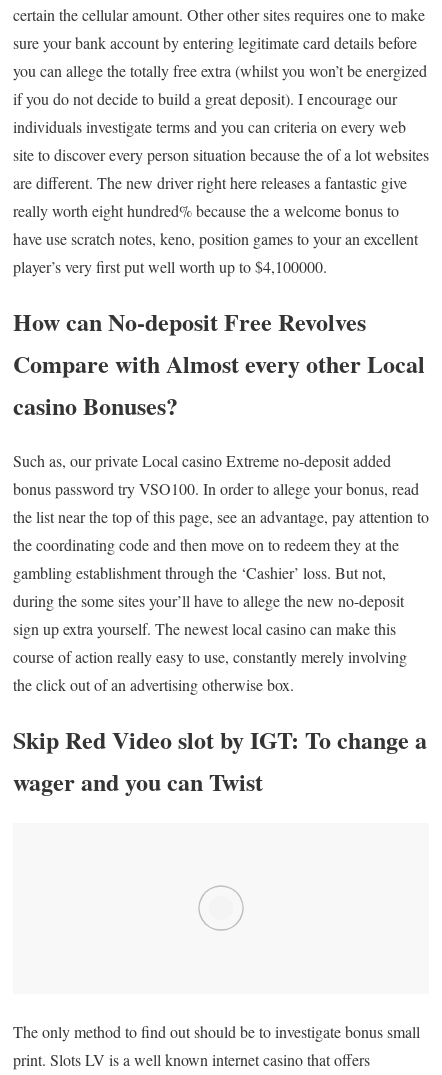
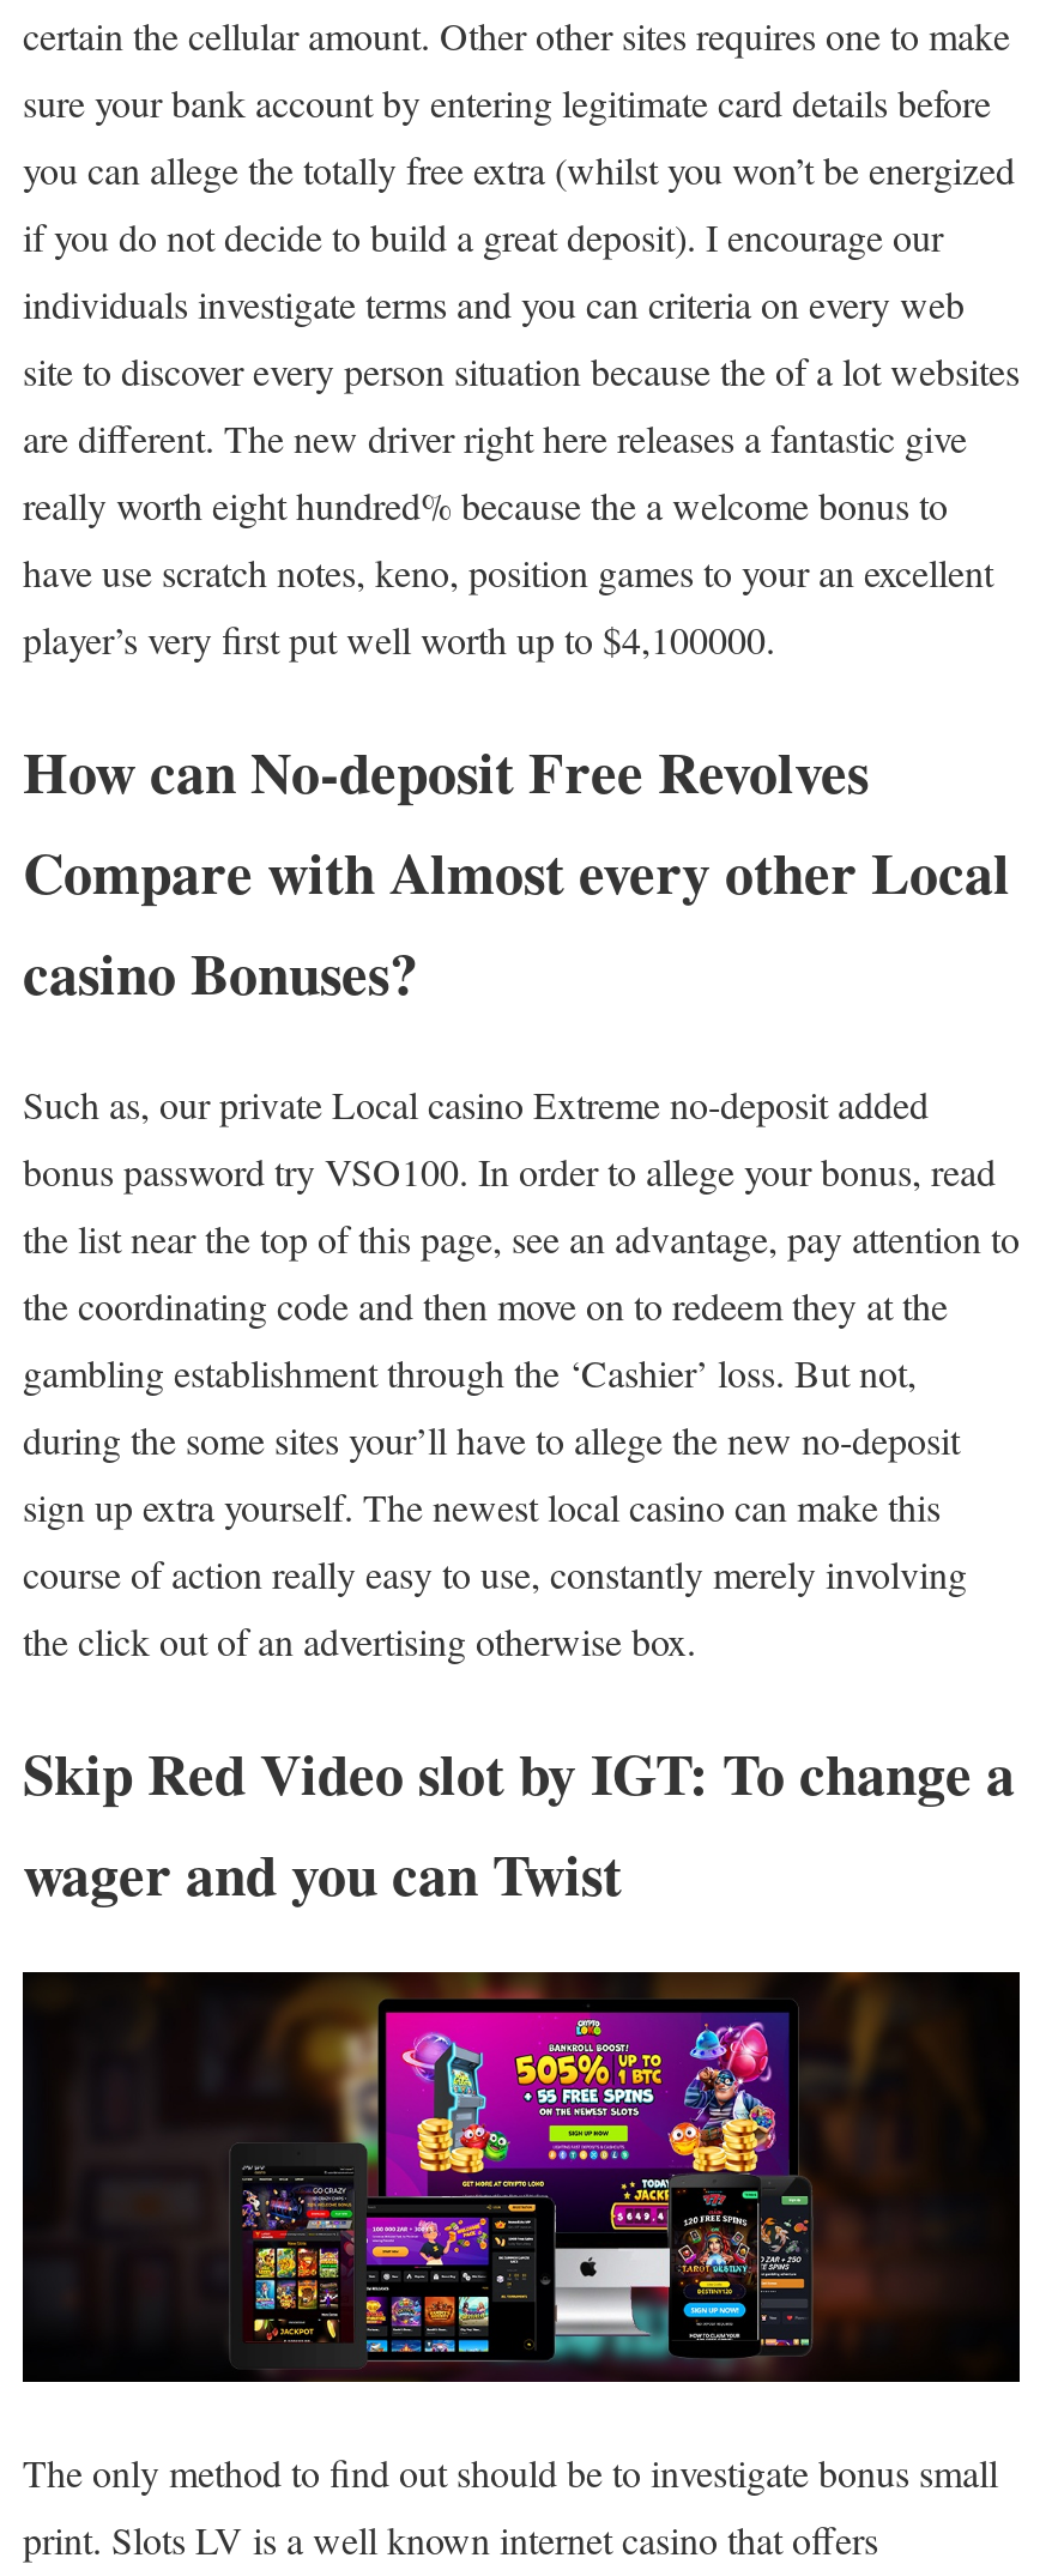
+ [image]
